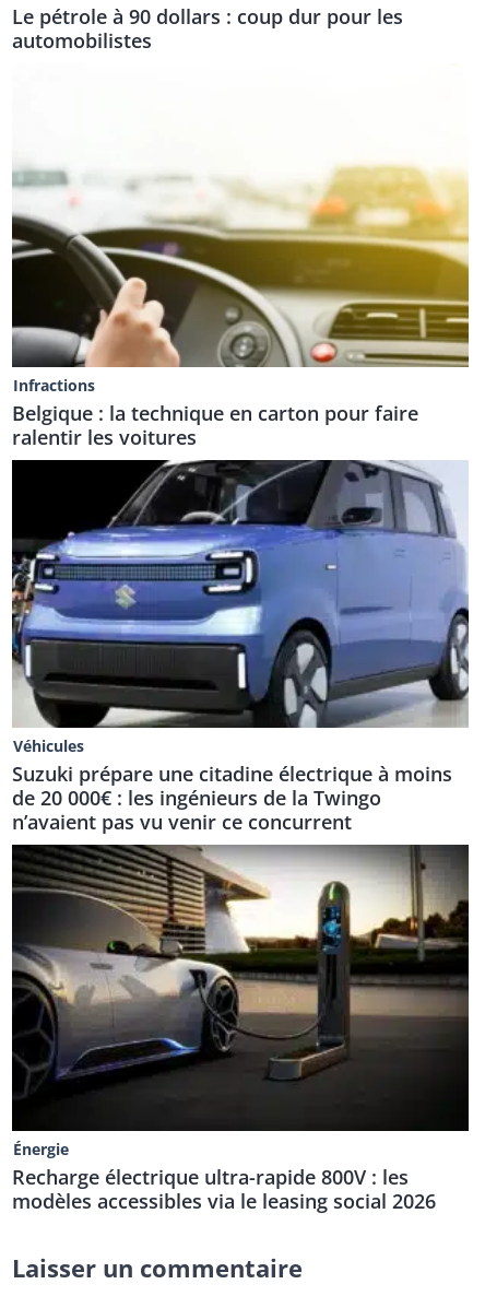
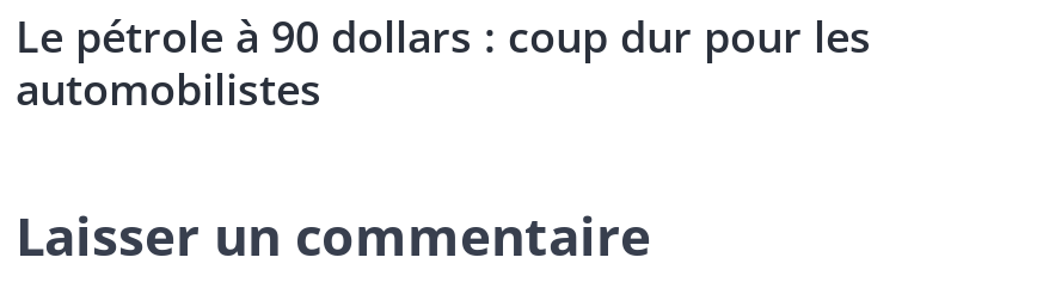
- [image]
- Infractions
- Belgique : la technique en carton pour faire
- ralentir les voitures

- [image]
- Véhicules
- Suzuki prépare une citadine électrique à moins
- de 20 000€ : les ingénieurs de la Twingo
- n’avaient pas vu venir ce concurrent

- [image]
- Énergie
- Recharge électrique ultra-rapide 800V : les
- modèles accessibles via le leasing social 2026
